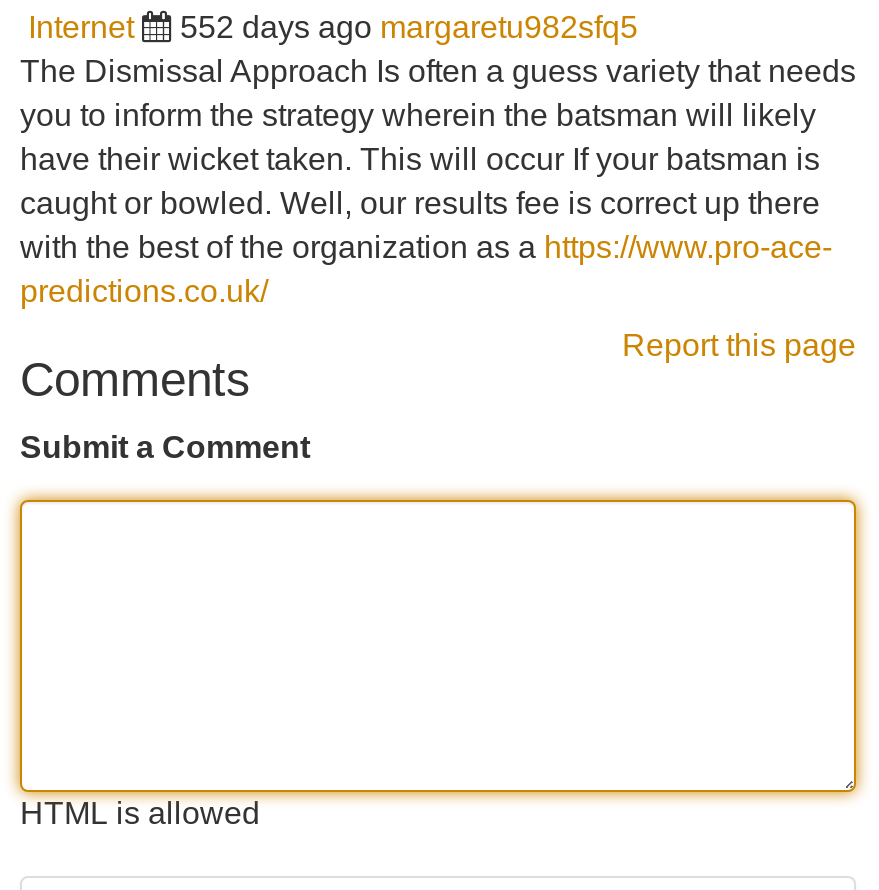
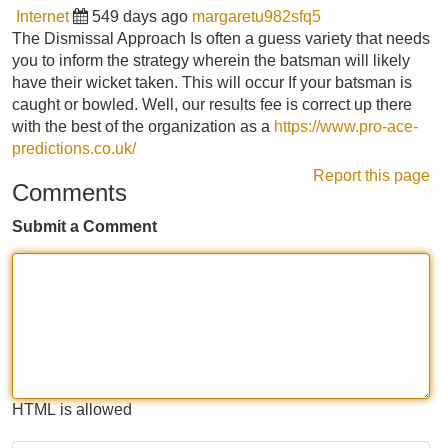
- 552 days ago margaretu982sfq5
+ 549 days ago margaretu982sfq5
